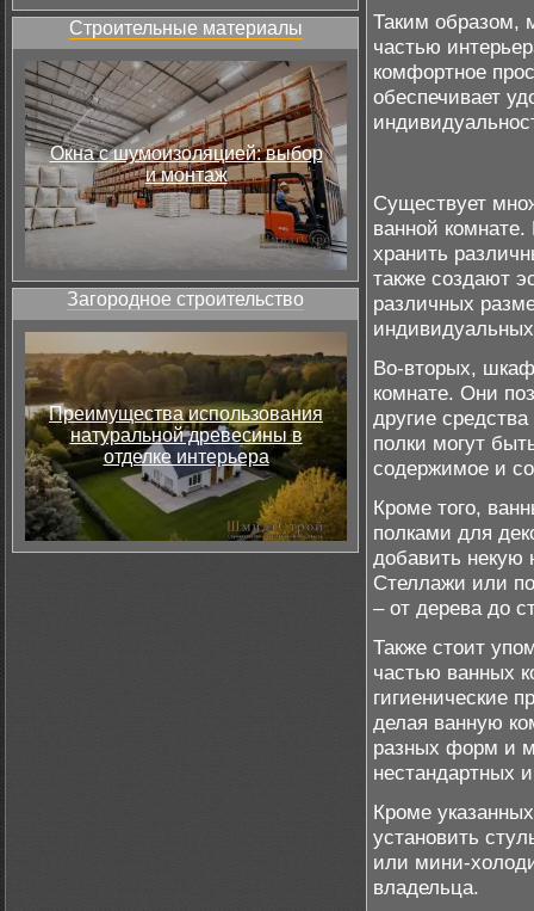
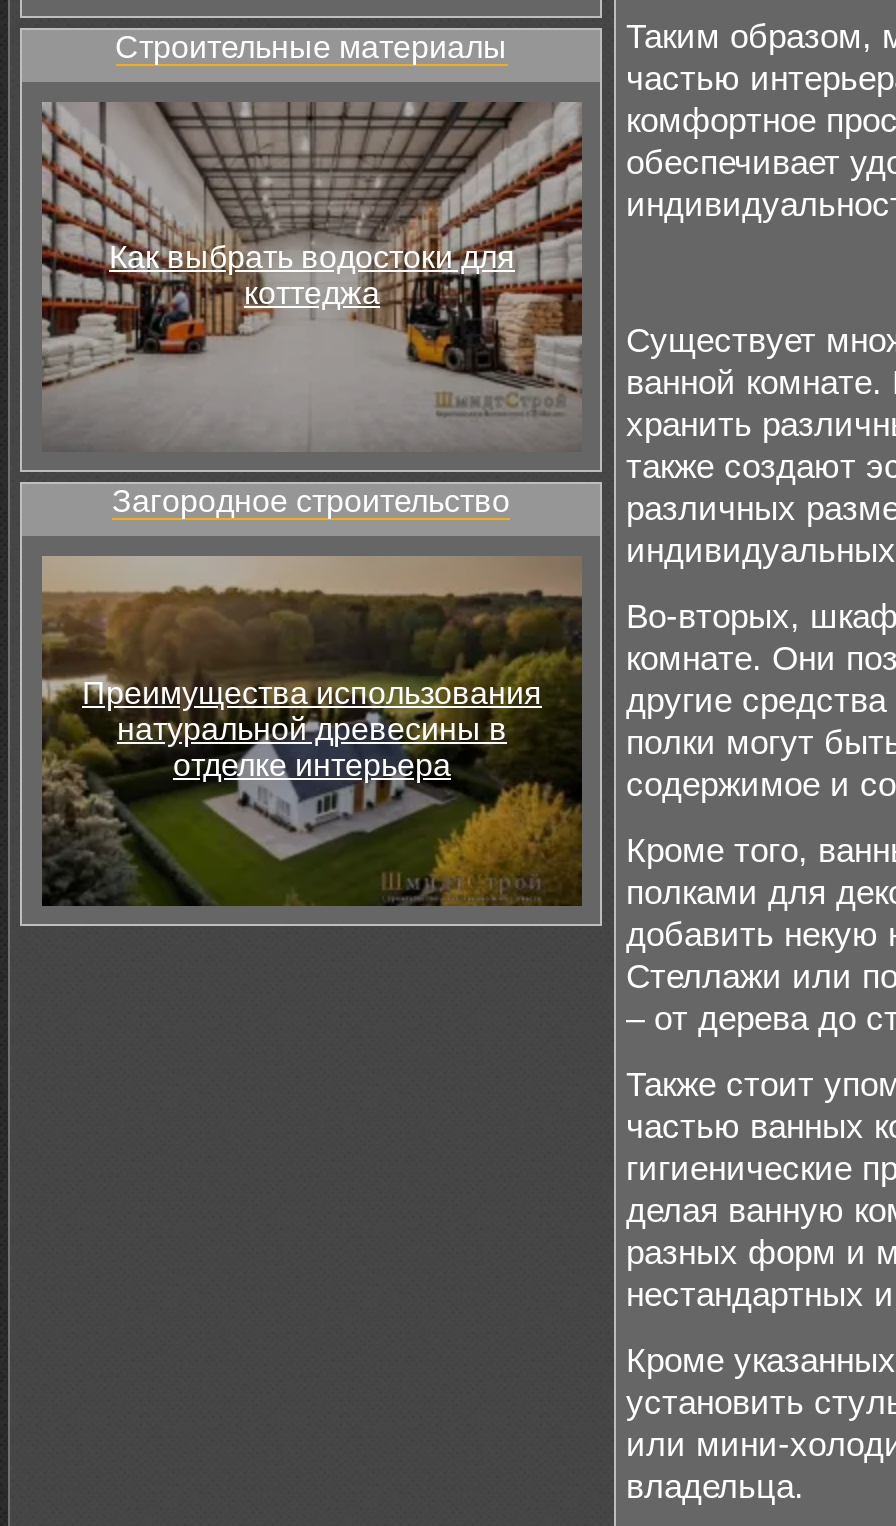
- [image]
- Окна с шумоизоляцией: выбор
- и монтаж
+ [image]
+ Как выбрать водостоки для
+ коттеджа
